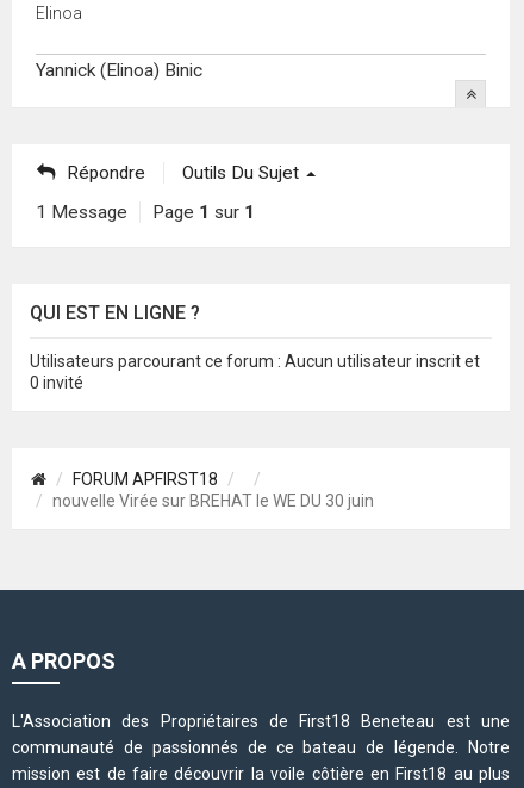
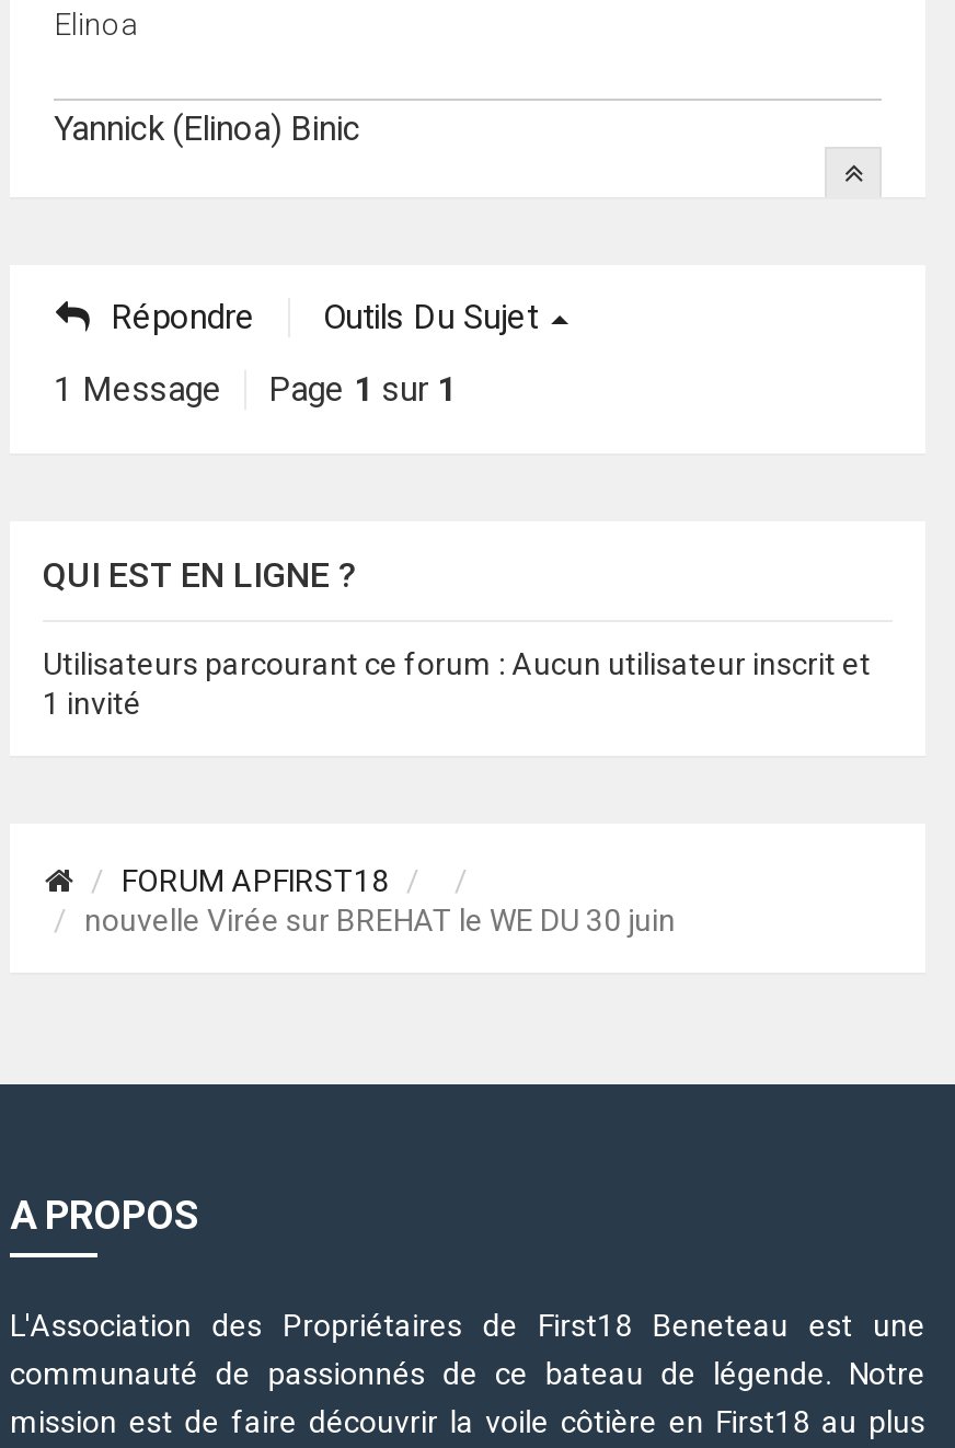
- 0 invité
+ 1 invité
